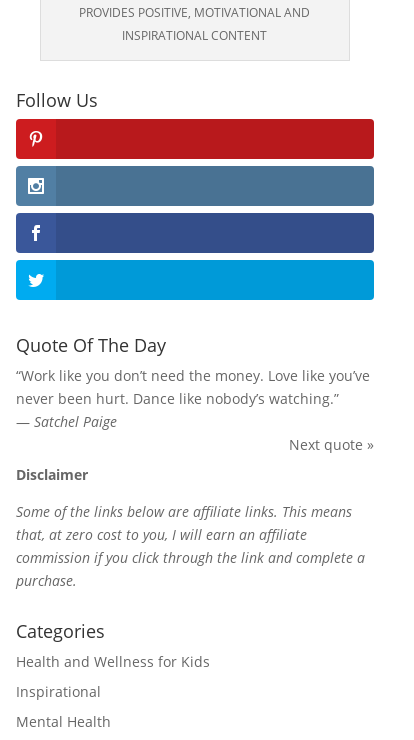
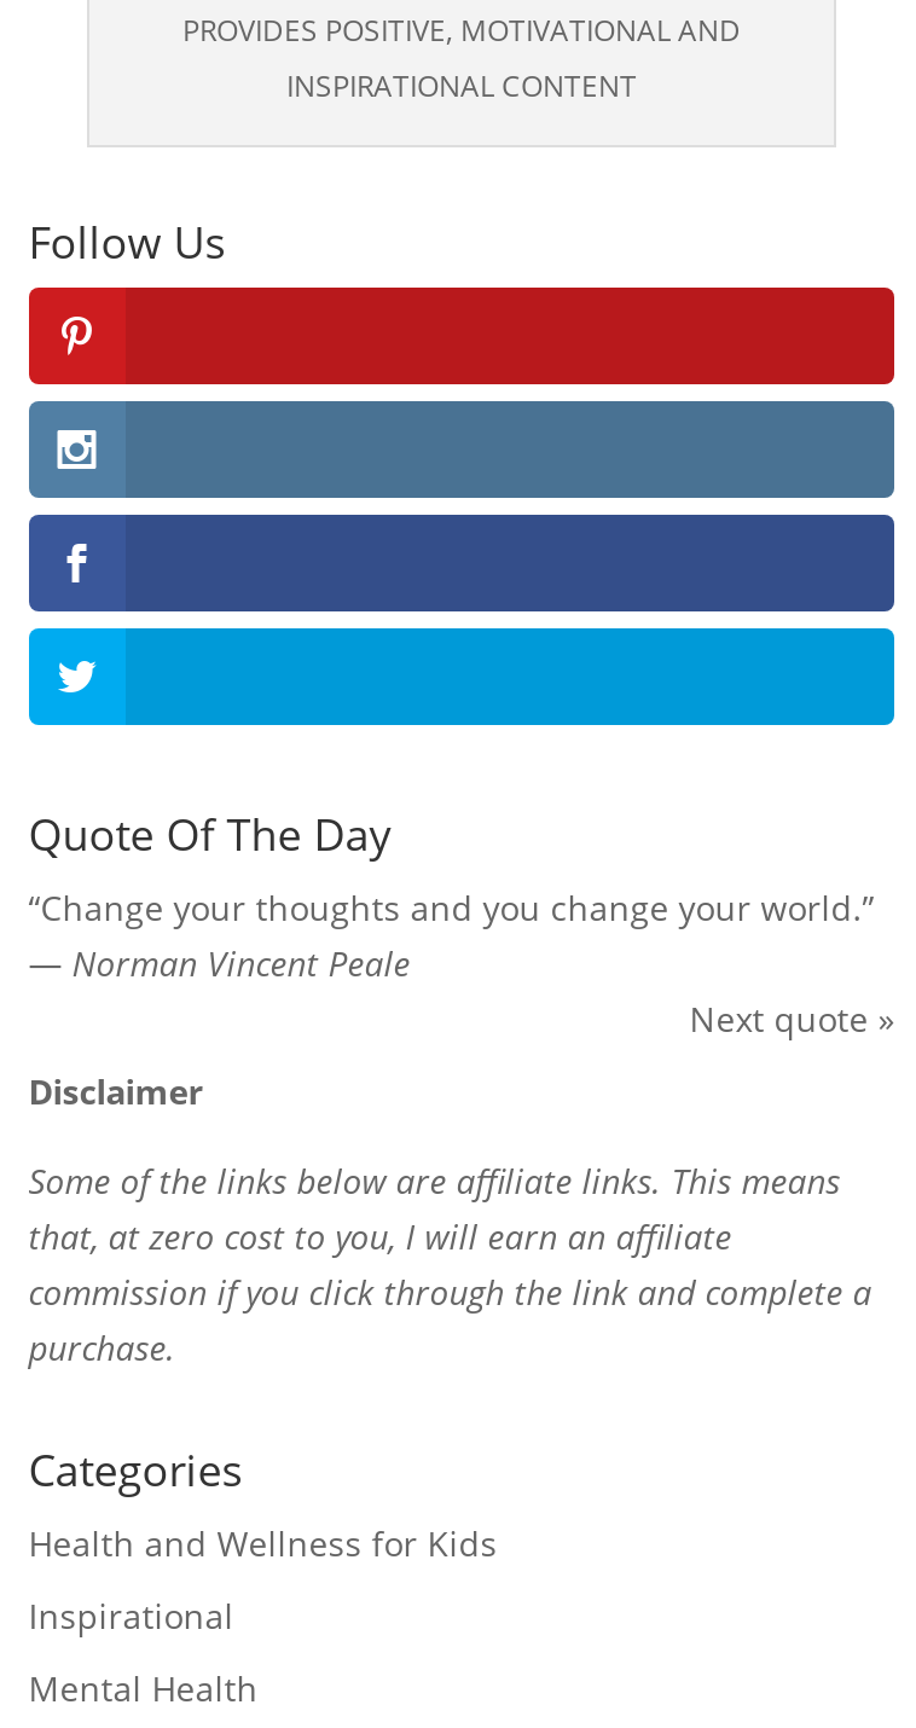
- “Work like you don’t need the money. Love like you’ve
- never been hurt. Dance like nobody’s watching.”
- — Satchel Paige
+ “Change your thoughts and you change your world.”
+ — Norman Vincent Peale
